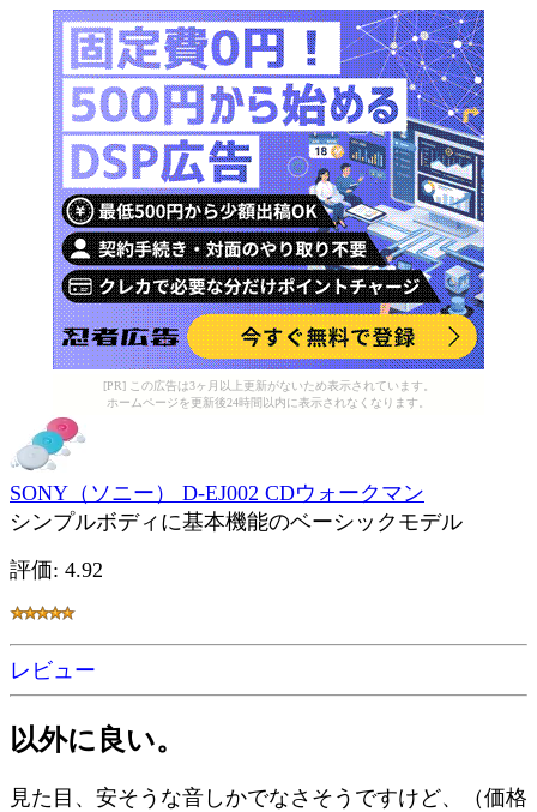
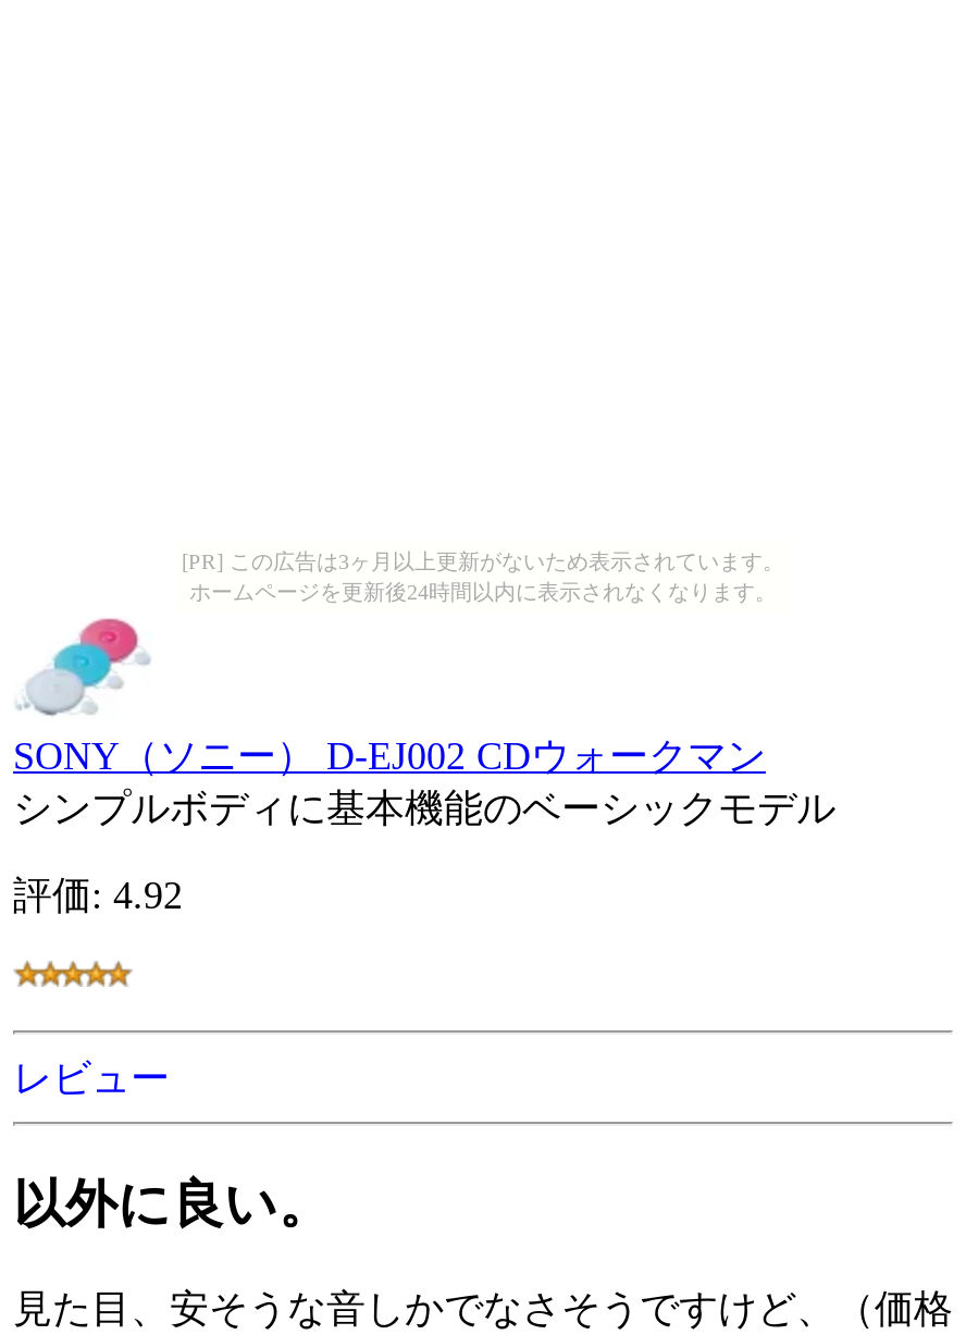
- [image]
